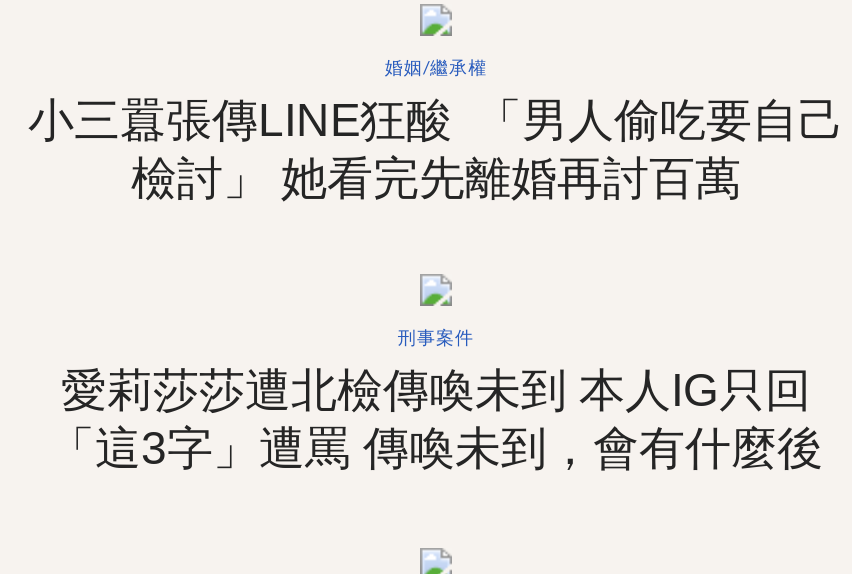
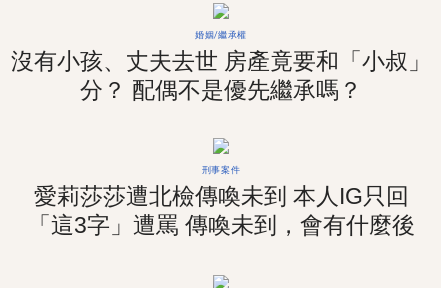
- 小三囂張傳LINE狂酸 「男人偷吃要自己
- 檢討」 她看完先離婚再討百萬
+ 沒有小孩、丈夫去世 房產竟要和「小叔」
+ 分？ 配偶不是優先繼承嗎？
